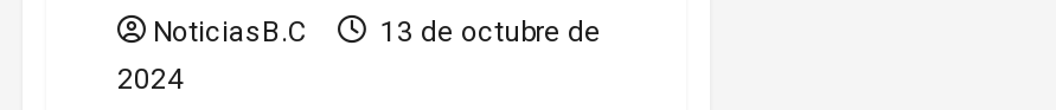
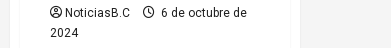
- NoticiasB.C 13 de octubre de
+ NoticiasB.C 6 de octubre de
